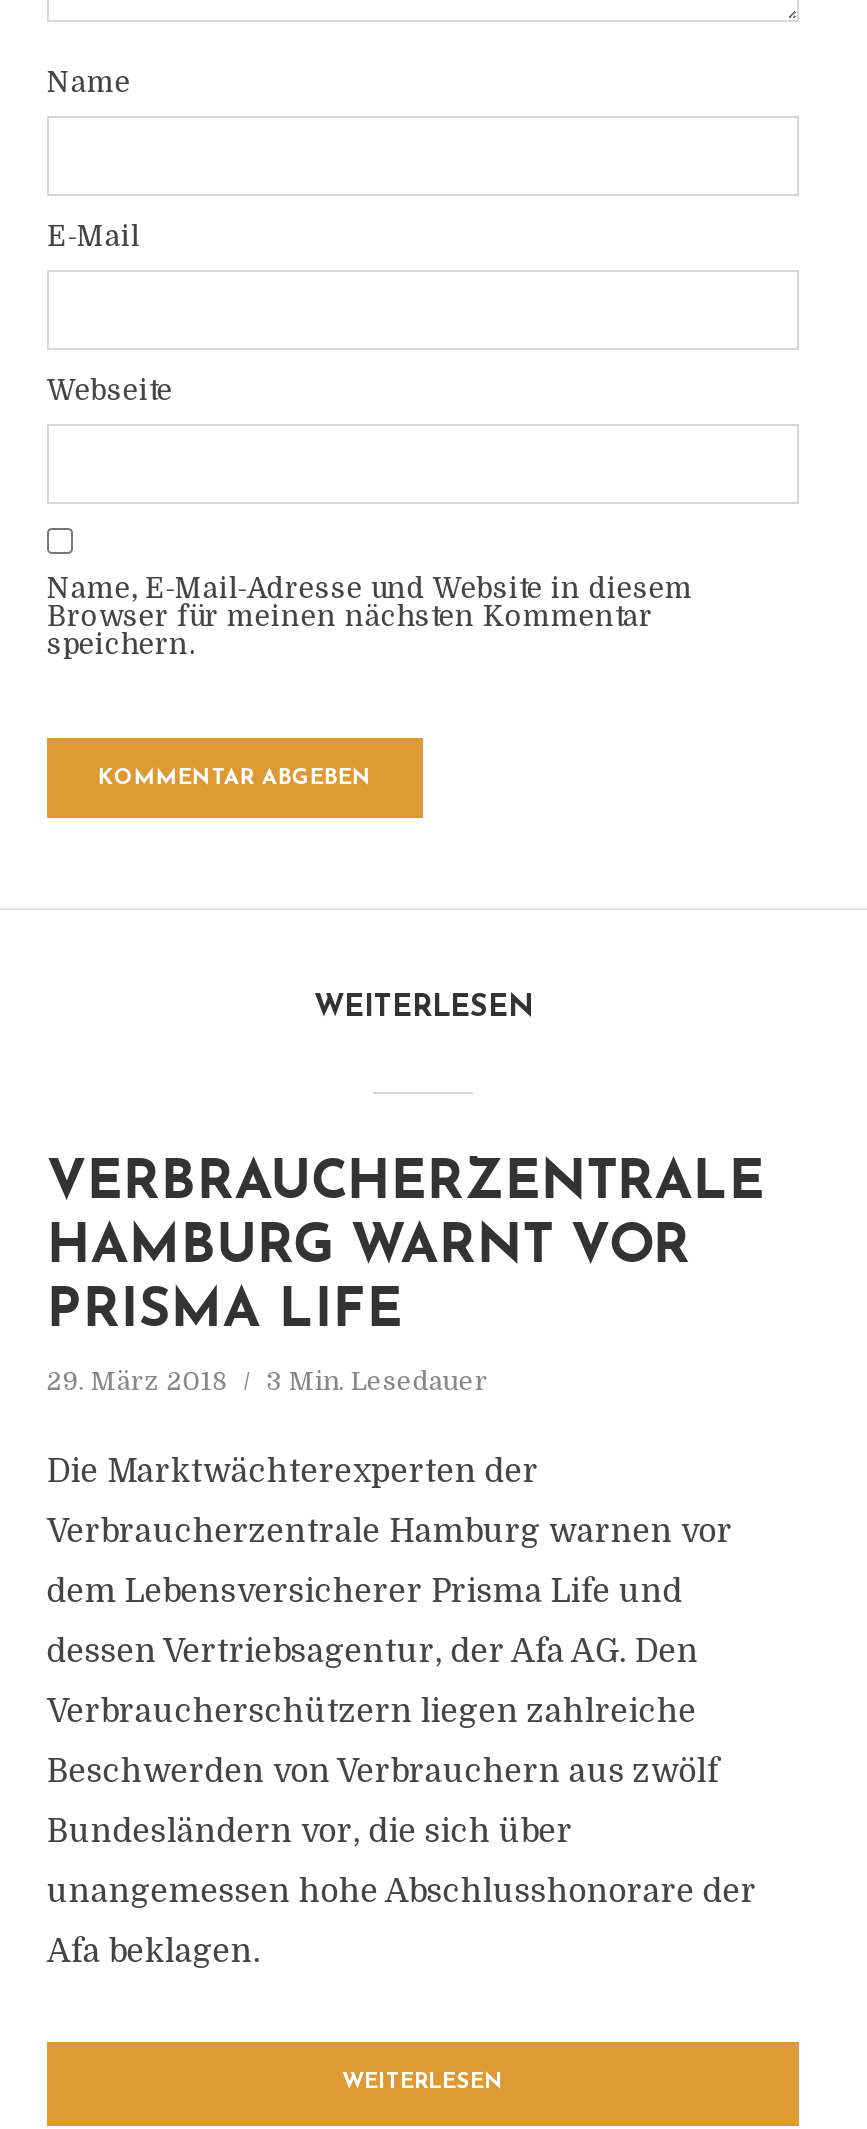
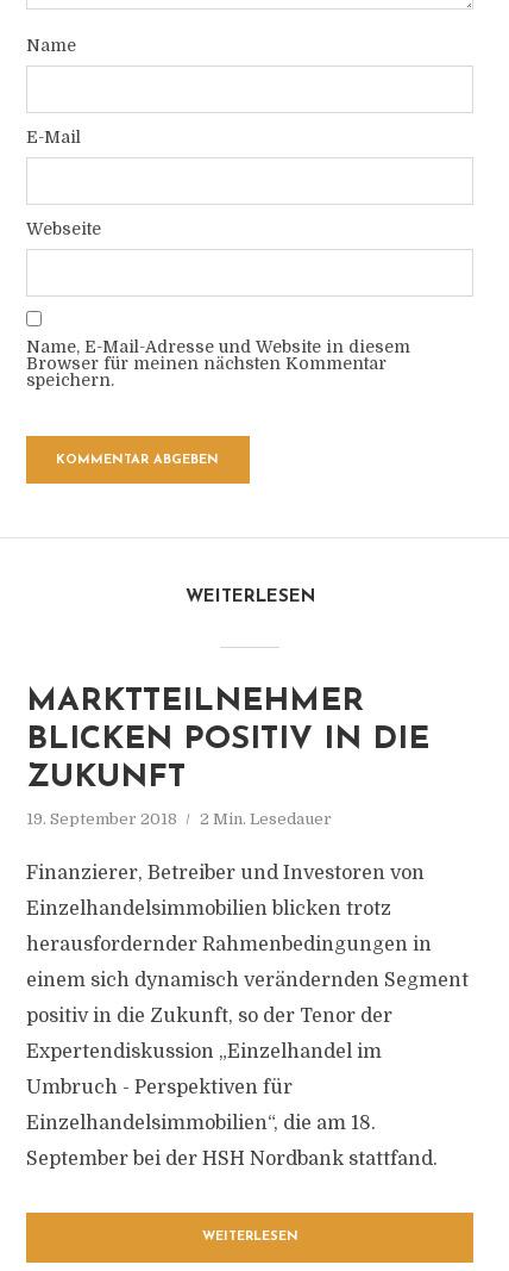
- VERBRAUCHERZENTRALE
- HAMBURG WARNT VOR
- PRISMA LIFE
+ MARKTTEILNEHMER
+ BLICKEN POSITIV IN DIE
+ ZUKUNFT

- 29. März 2018
- 3 Min. Lesedauer
+ 19. September 2018
+ 2 Min. Lesedauer

- Die Marktwächterexperten der
+ Finanzierer, Betreiber und Investoren von

- Verbraucherzentrale Hamburg warnen vor
+ Einzelhandelsimmobilien blicken trotz

- dem Lebensversicherer Prisma Life und
+ herausfordernder Rahmenbedingungen in

- dessen Vertriebsagentur, der Afa AG. Den
+ einem sich dynamisch verändernden Segment

- Verbraucherschützern liegen zahlreiche
+ positiv in die Zukunft, so der Tenor der

- Beschwerden von Verbrauchern aus zwölf
+ Expertendiskussion „Einzelhandel im

- Bundesländern vor, die sich über
+ Umbruch - Perspektiven für

- unangemessen hohe Abschlusshonorare der
+ Einzelhandelsimmobilien“, die am 18.

- Afa beklagen.
+ September bei der HSH Nordbank stattfand.
